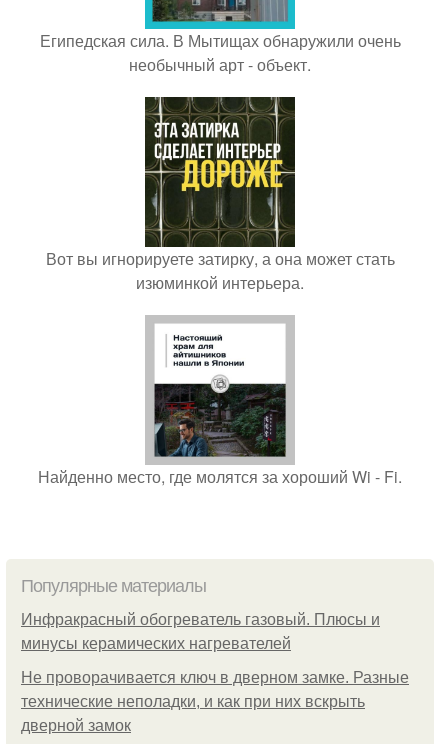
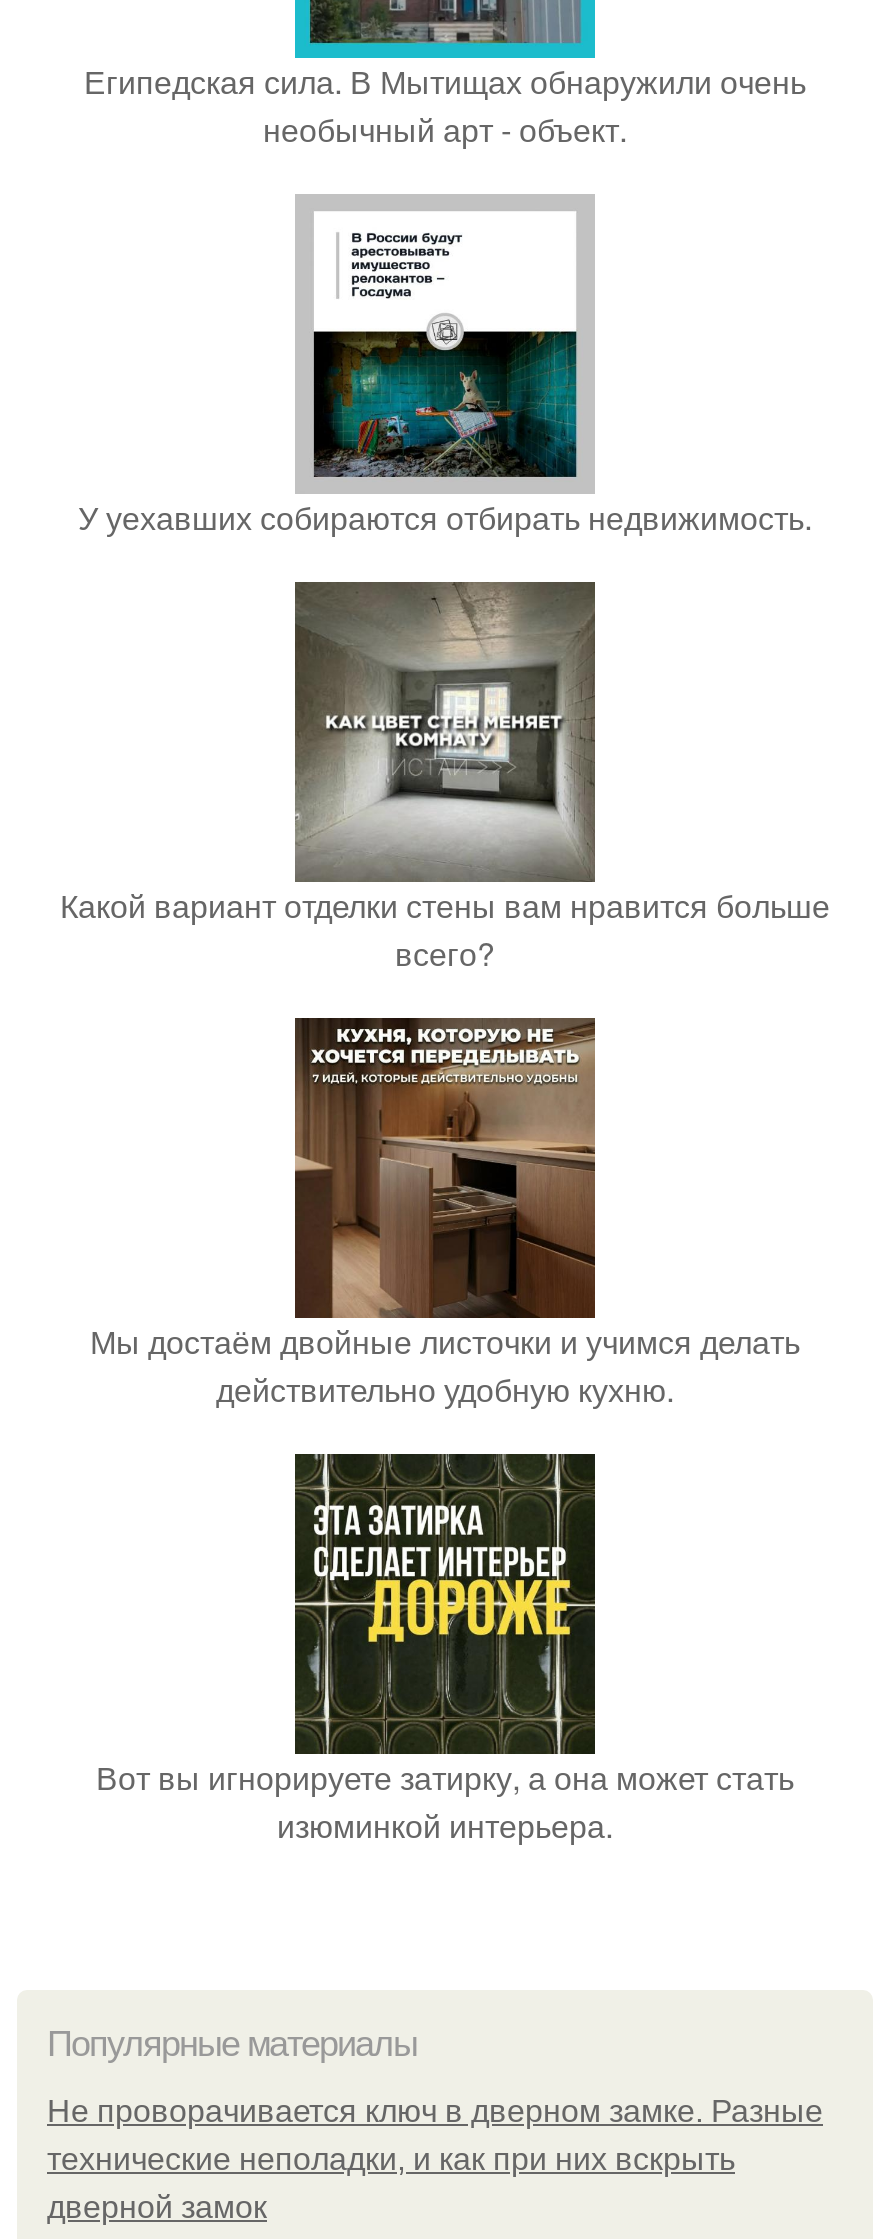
+ [image]
+ Какой вариант отделки стены вам нравится больше
+ всего?

+ У уехавших собираются отбирать недвижимость.

+ Мы достаём двойные листочки и учимся делать
+ действительно удобную кухню.

+ [image]

moved down: [image] | Вот вы игнорируете затирку, а она может стать | изюминкой интерьера.

moved up: [image]

- Найденно место, где молятся за хороший Wi - Fi.

moved down: Популярные материалы

- Инфракрасный обогреватель газовый. Плюсы и
- минусы керамических нагревателей
